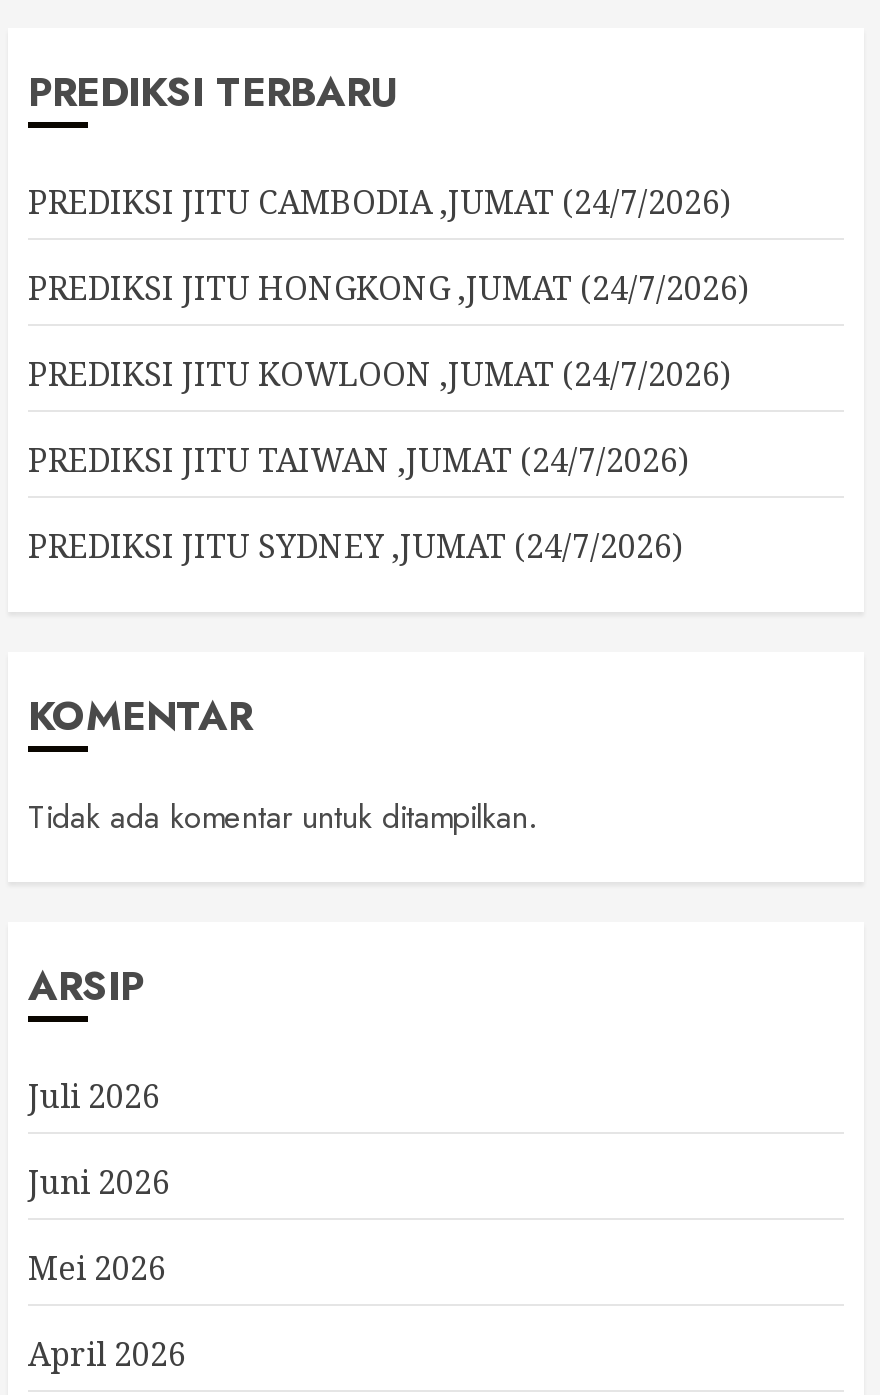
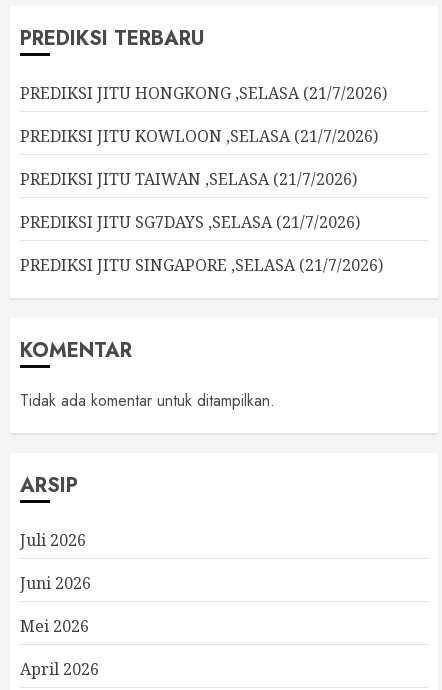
- PREDIKSI JITU CAMBODIA ,JUMAT (24/7/2026)
+ PREDIKSI JITU HONGKONG ,SELASA (21/7/2026)

- PREDIKSI JITU HONGKONG ,JUMAT (24/7/2026)
+ PREDIKSI JITU KOWLOON ,SELASA (21/7/2026)

- PREDIKSI JITU KOWLOON ,JUMAT (24/7/2026)
+ PREDIKSI JITU TAIWAN ,SELASA (21/7/2026)

- PREDIKSI JITU TAIWAN ,JUMAT (24/7/2026)
+ PREDIKSI JITU SG7DAYS ,SELASA (21/7/2026)

- PREDIKSI JITU SYDNEY ,JUMAT (24/7/2026)
+ PREDIKSI JITU SINGAPORE ,SELASA (21/7/2026)
